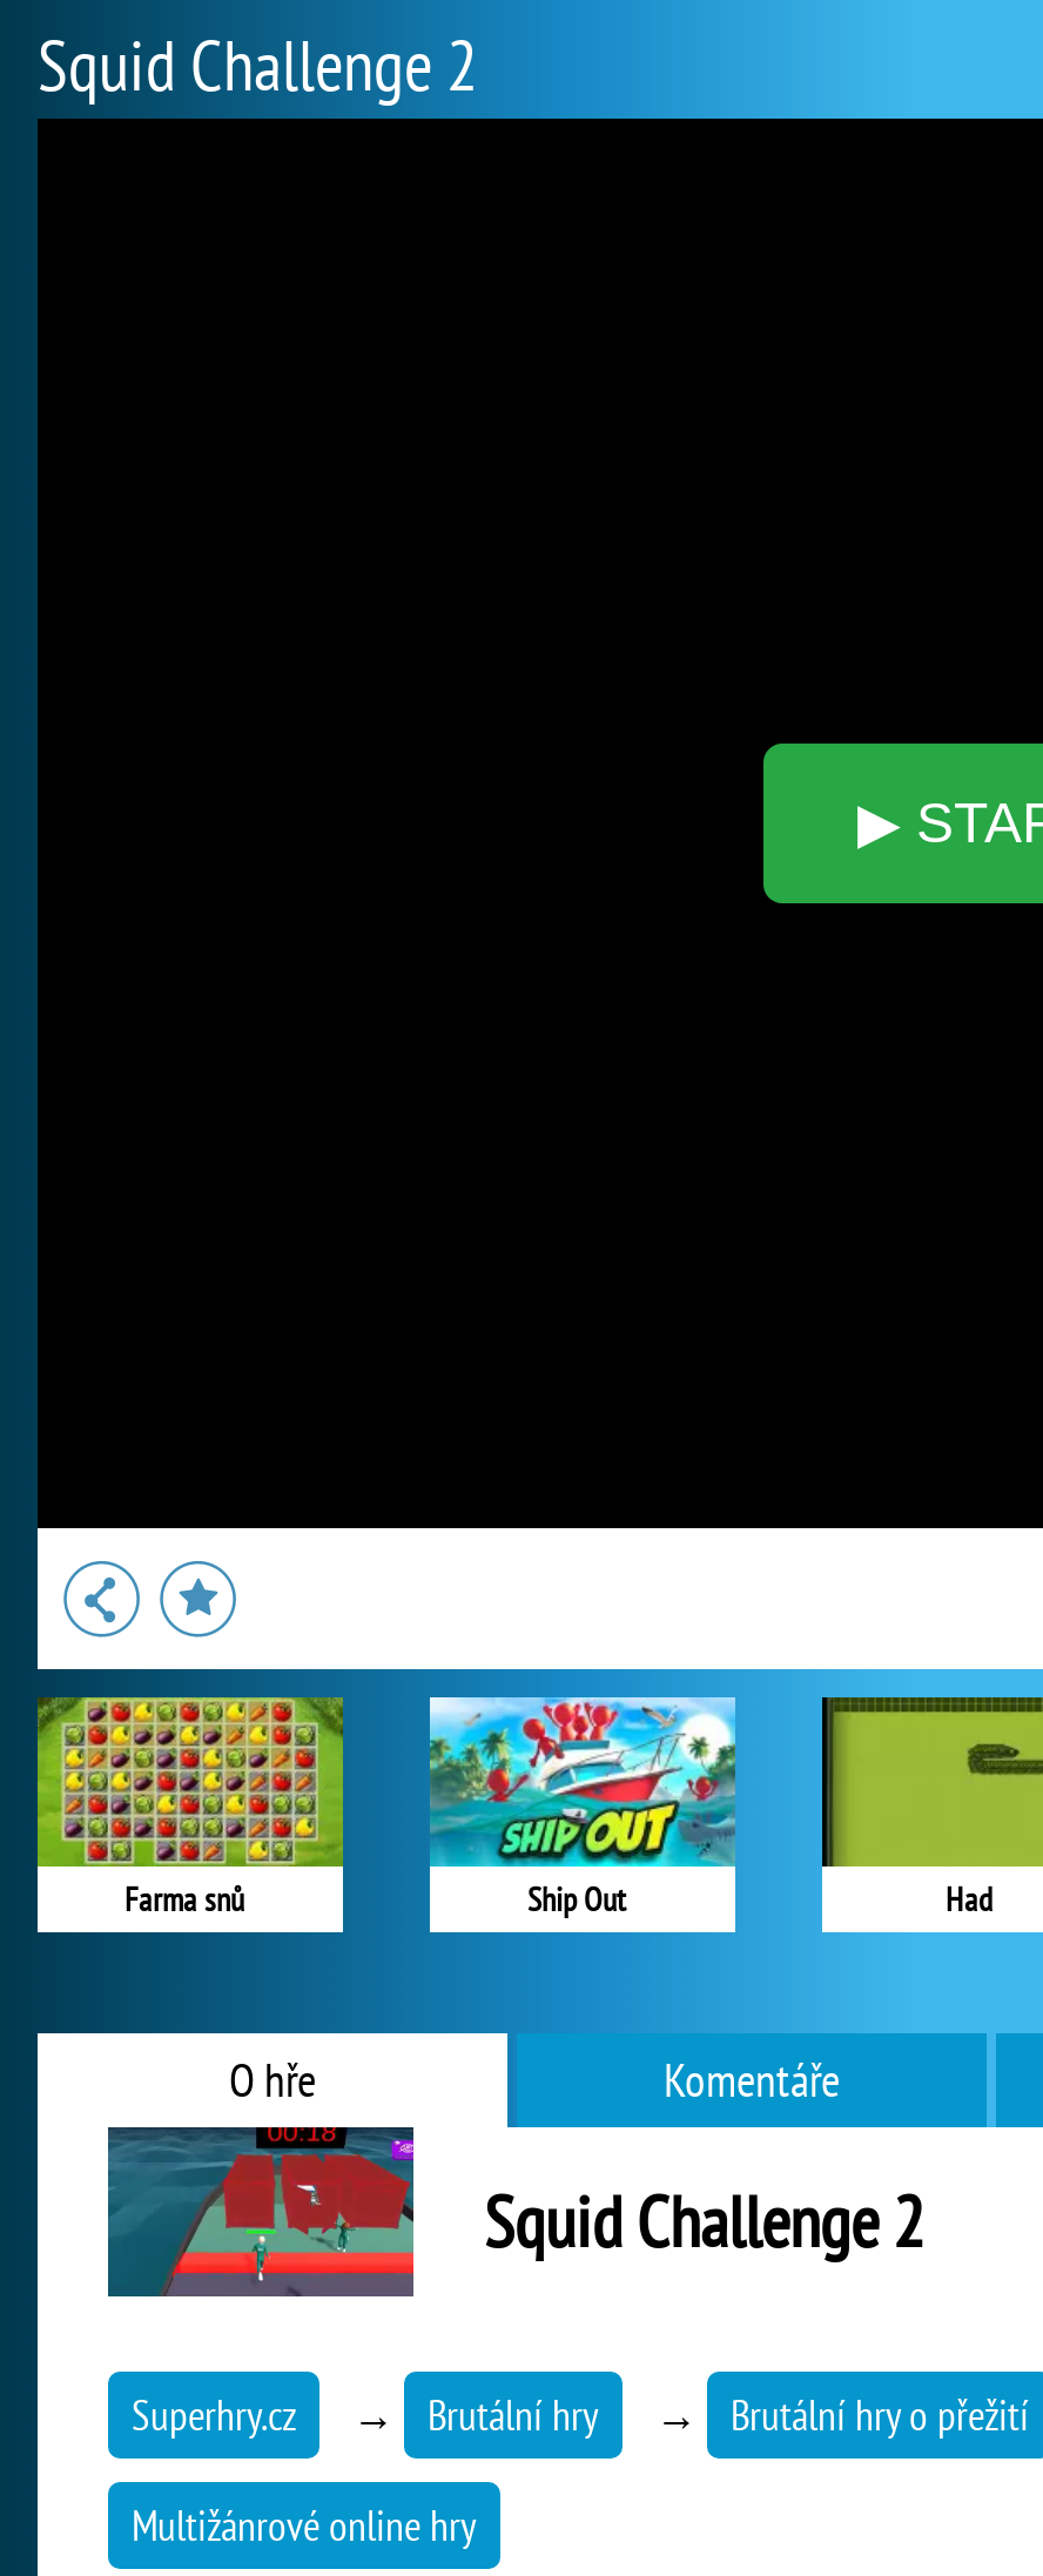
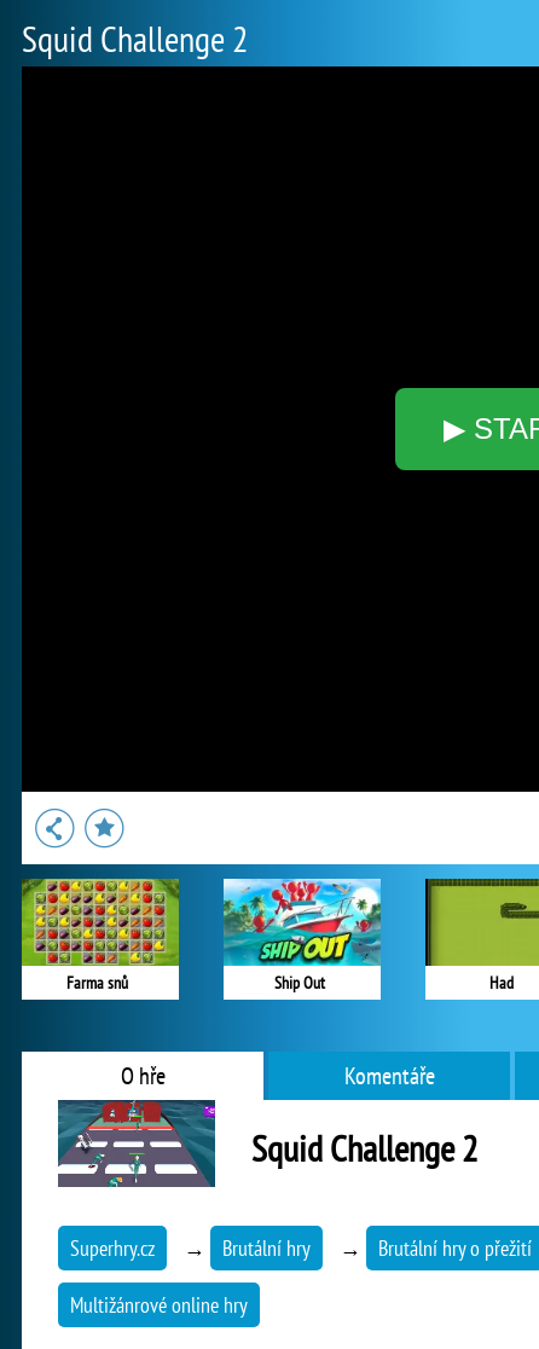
- [image]
+ [image]
